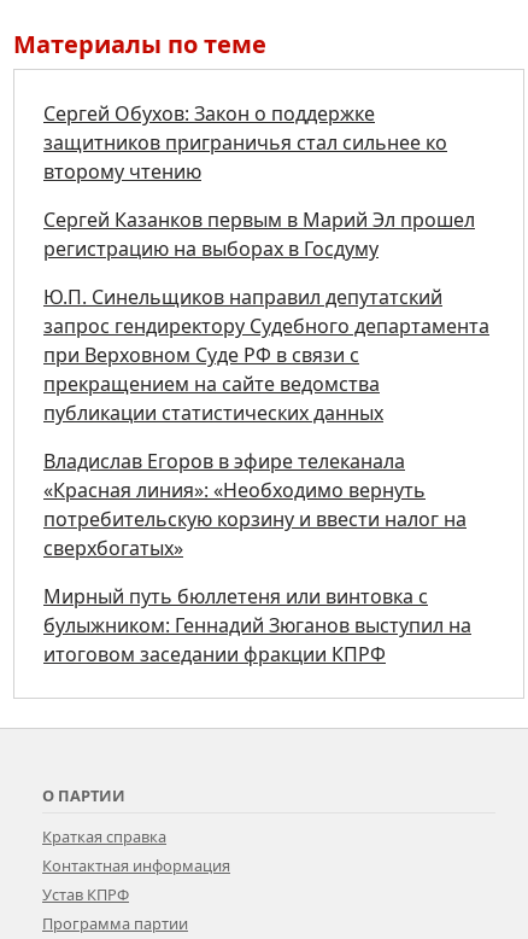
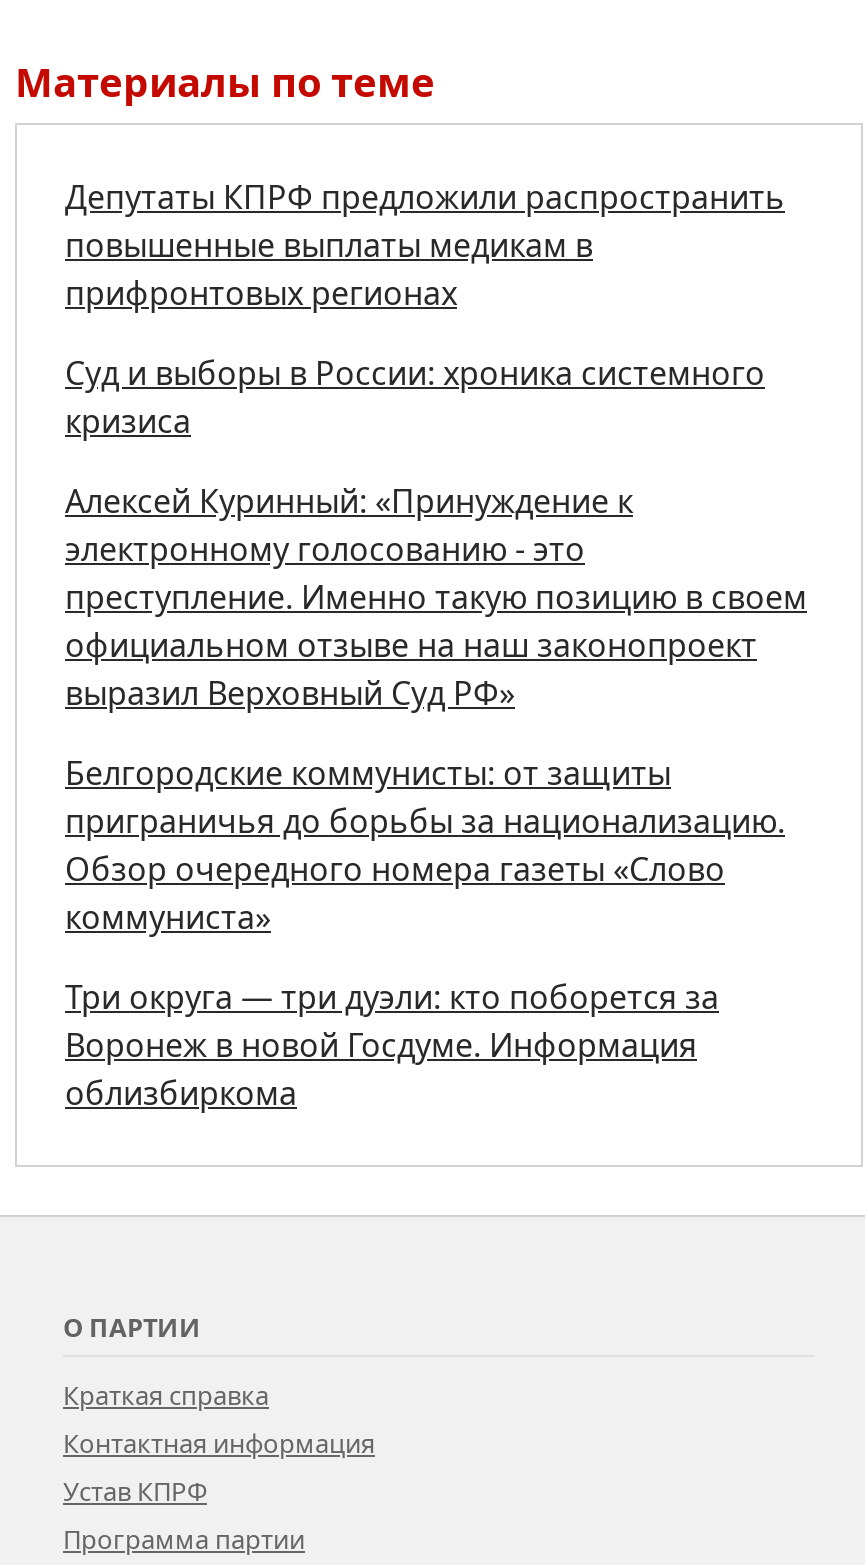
- Сергей Обухов: Закон о поддержке
- защитников приграничья стал сильнее ко
- второму чтению
+ Депутаты КПРФ предложили распространить
+ повышенные выплаты медикам в
+ прифронтовых регионах

- Сергей Казанков первым в Марий Эл прошел
- регистрацию на выборах в Госдуму
+ Суд и выборы в России: хроника системного
+ кризиса

- Ю.П. Синельщиков направил депутатский
- запрос гендиректору Судебного департамента
- при Верховном Суде РФ в связи с
- прекращением на сайте ведомства
- публикации статистических данных
+ Алексей Куринный: «Принуждение к
+ электронному голосованию - это
+ преступление. Именно такую позицию в своем
+ официальном отзыве на наш законопроект
+ выразил Верховный Суд РФ»

- Владислав Егоров в эфире телеканала
- «Красная линия»: «Необходимо вернуть
- потребительскую корзину и ввести налог на
- сверхбогатых»
+ Белгородские коммунисты: от защиты
+ приграничья до борьбы за национализацию.
+ Обзор очередного номера газеты «Слово
+ коммуниста»

- Мирный путь бюллетеня или винтовка с
- булыжником: Геннадий Зюганов выступил на
- итоговом заседании фракции КПРФ
+ Три округа — три дуэли: кто поборется за
+ Воронеж в новой Госдуме. Информация
+ облизбиркома
